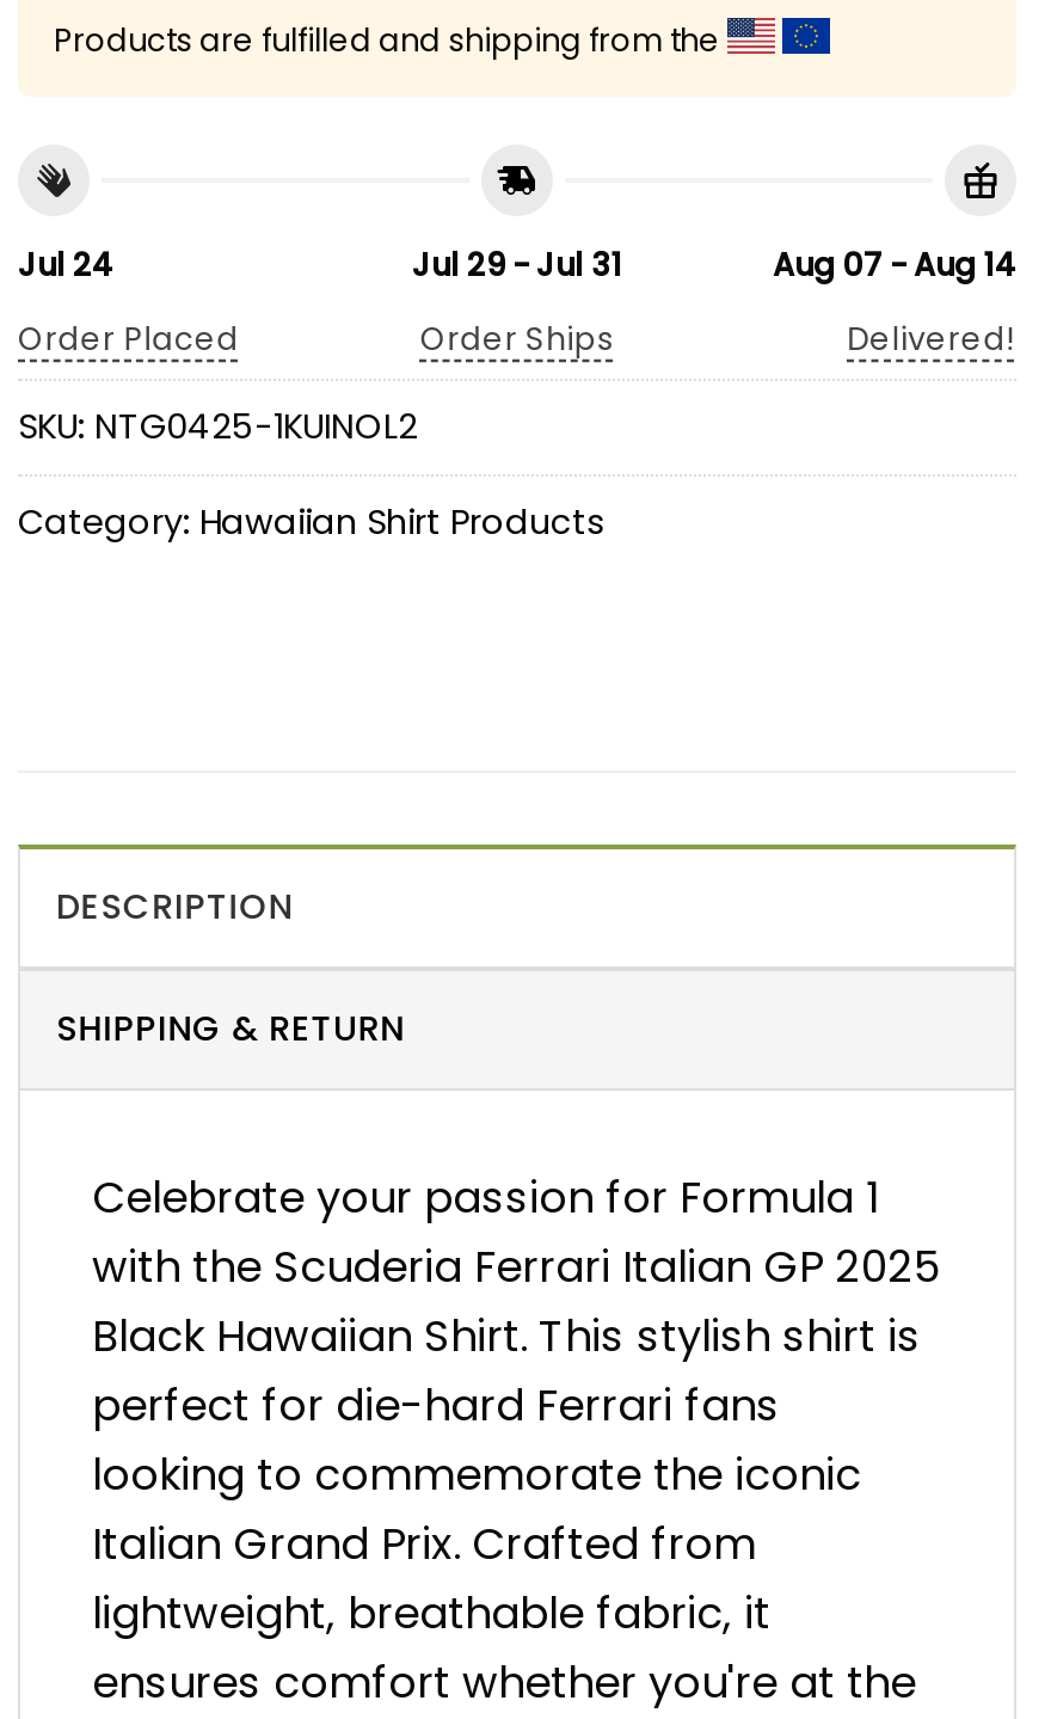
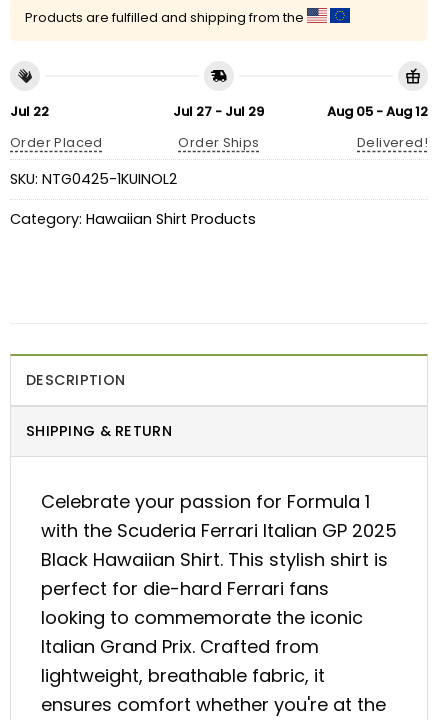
- Jul 24
+ Jul 22

- Jul 29 - Jul 31
+ Jul 27 - Jul 29

- Aug 07 - Aug 14
+ Aug 05 - Aug 12
